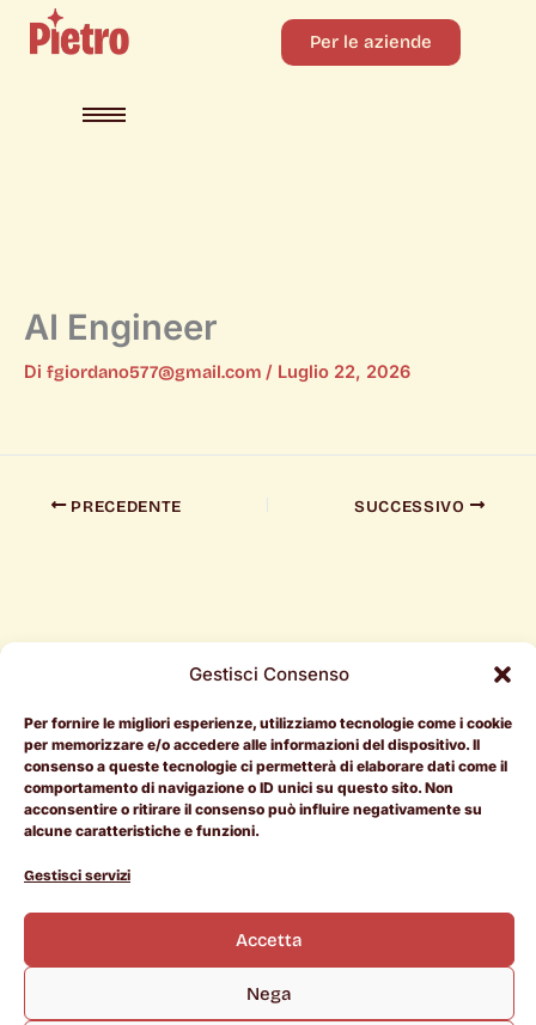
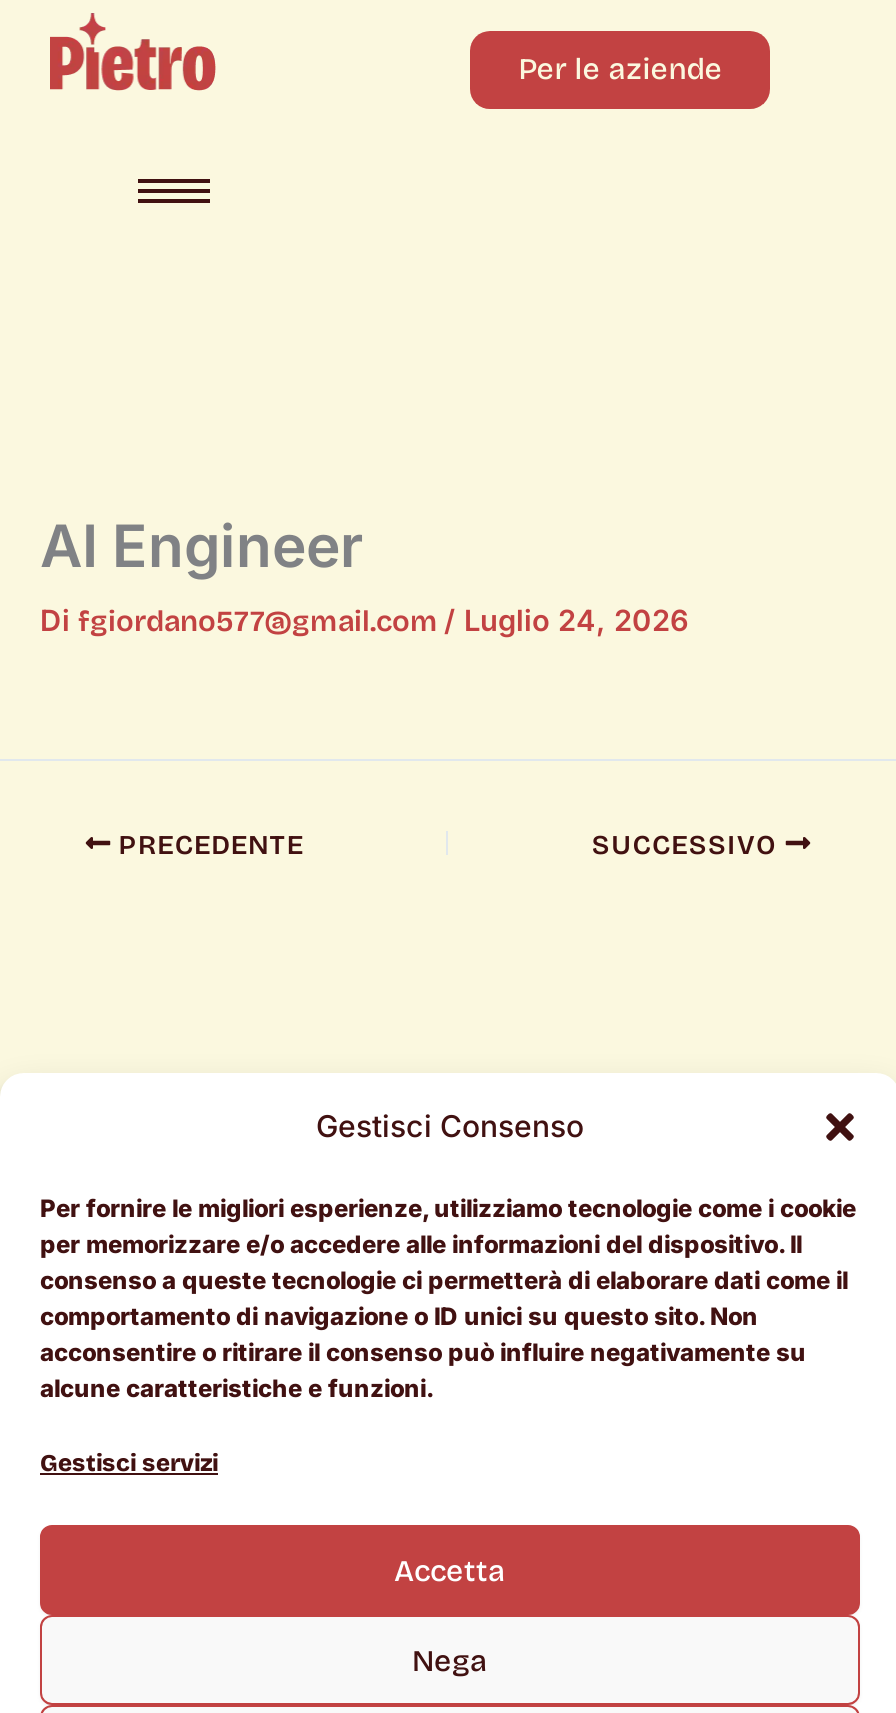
- Di fgiordano577@gmail.com / Luglio 22, 2026
+ Di fgiordano577@gmail.com / Luglio 24, 2026
